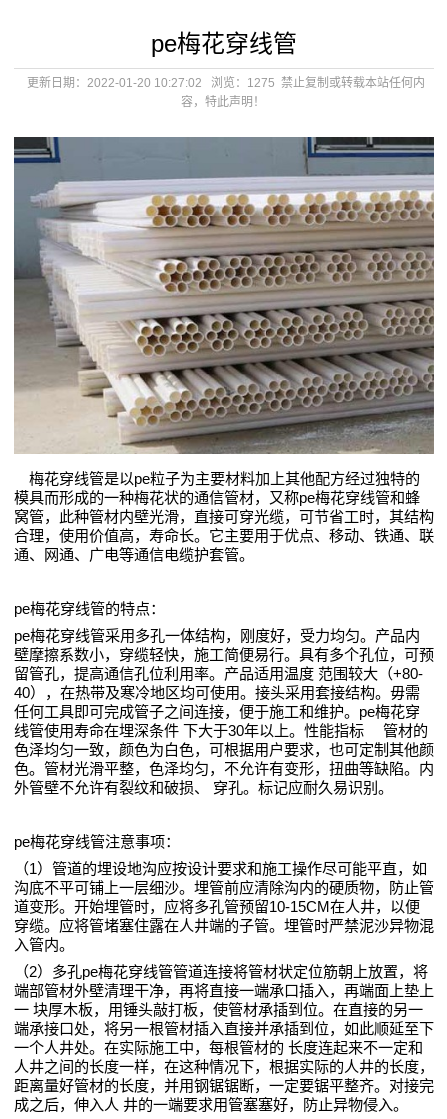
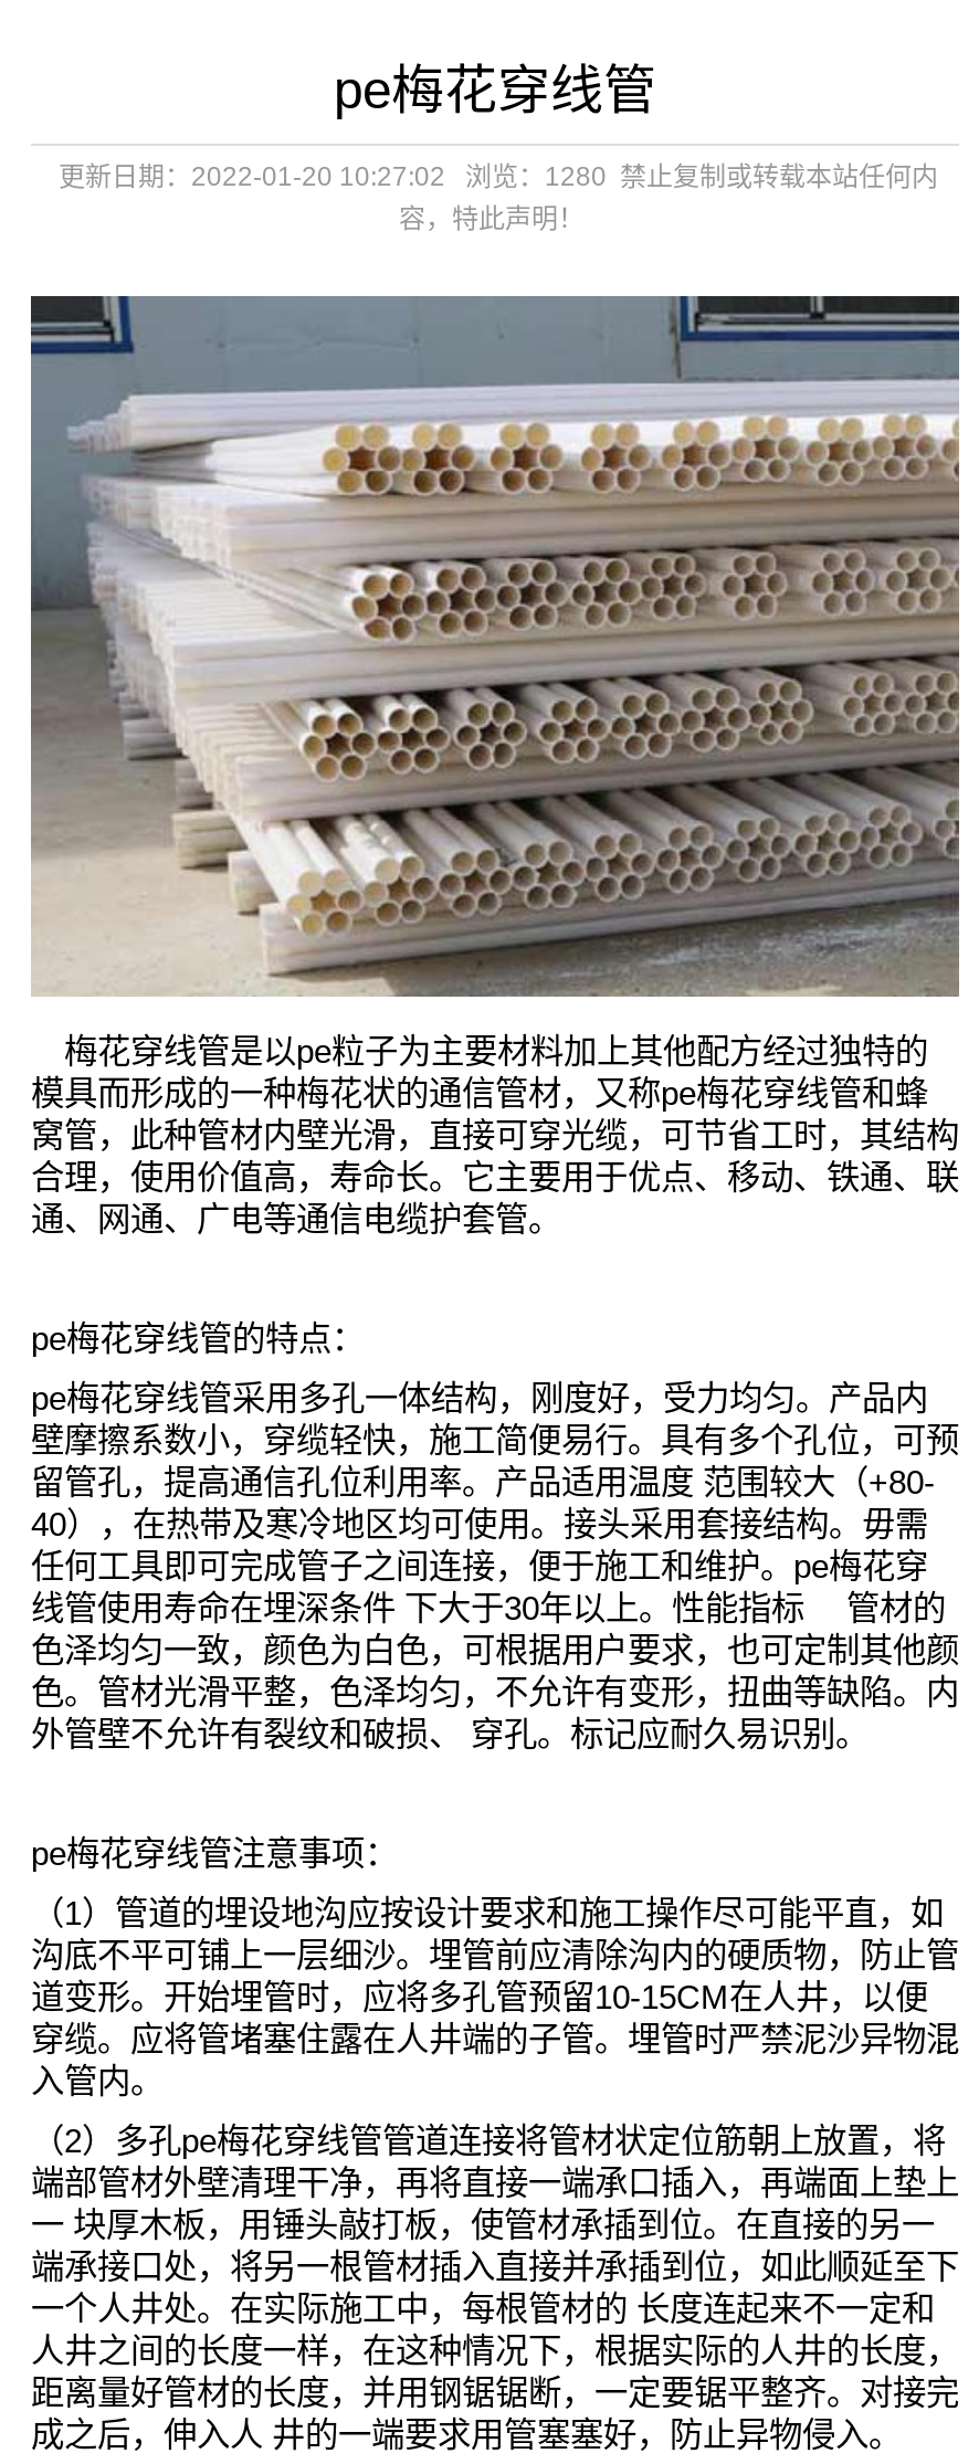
- 浏览：1275 禁止复制或转载本站任何内
+ 浏览：1280 禁止复制或转载本站任何内
